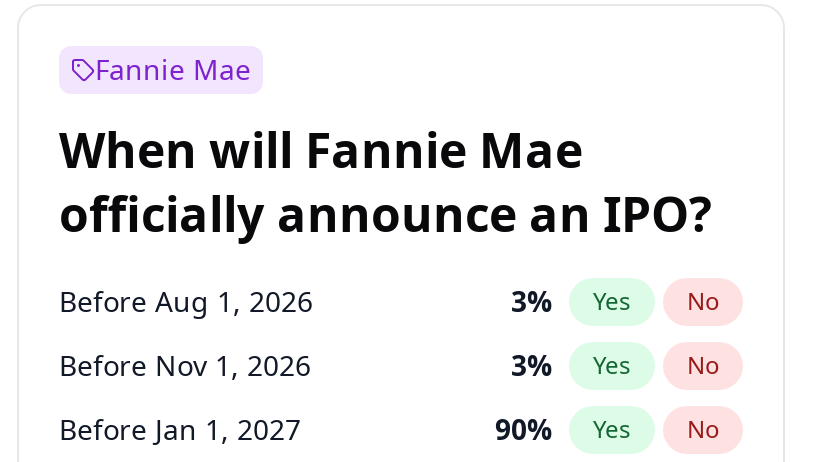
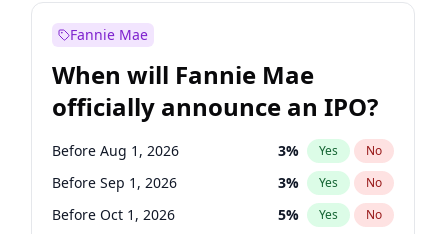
- Before Nov 1, 2026
+ Before Sep 1, 2026

- Before Jan 1, 2027
+ Before Oct 1, 2026

- 90% Yes No
+ 5% Yes No
